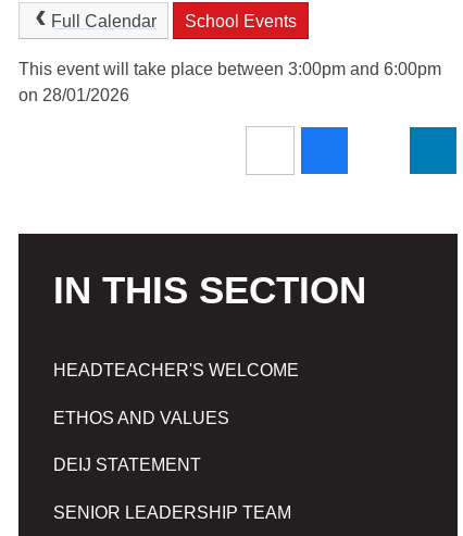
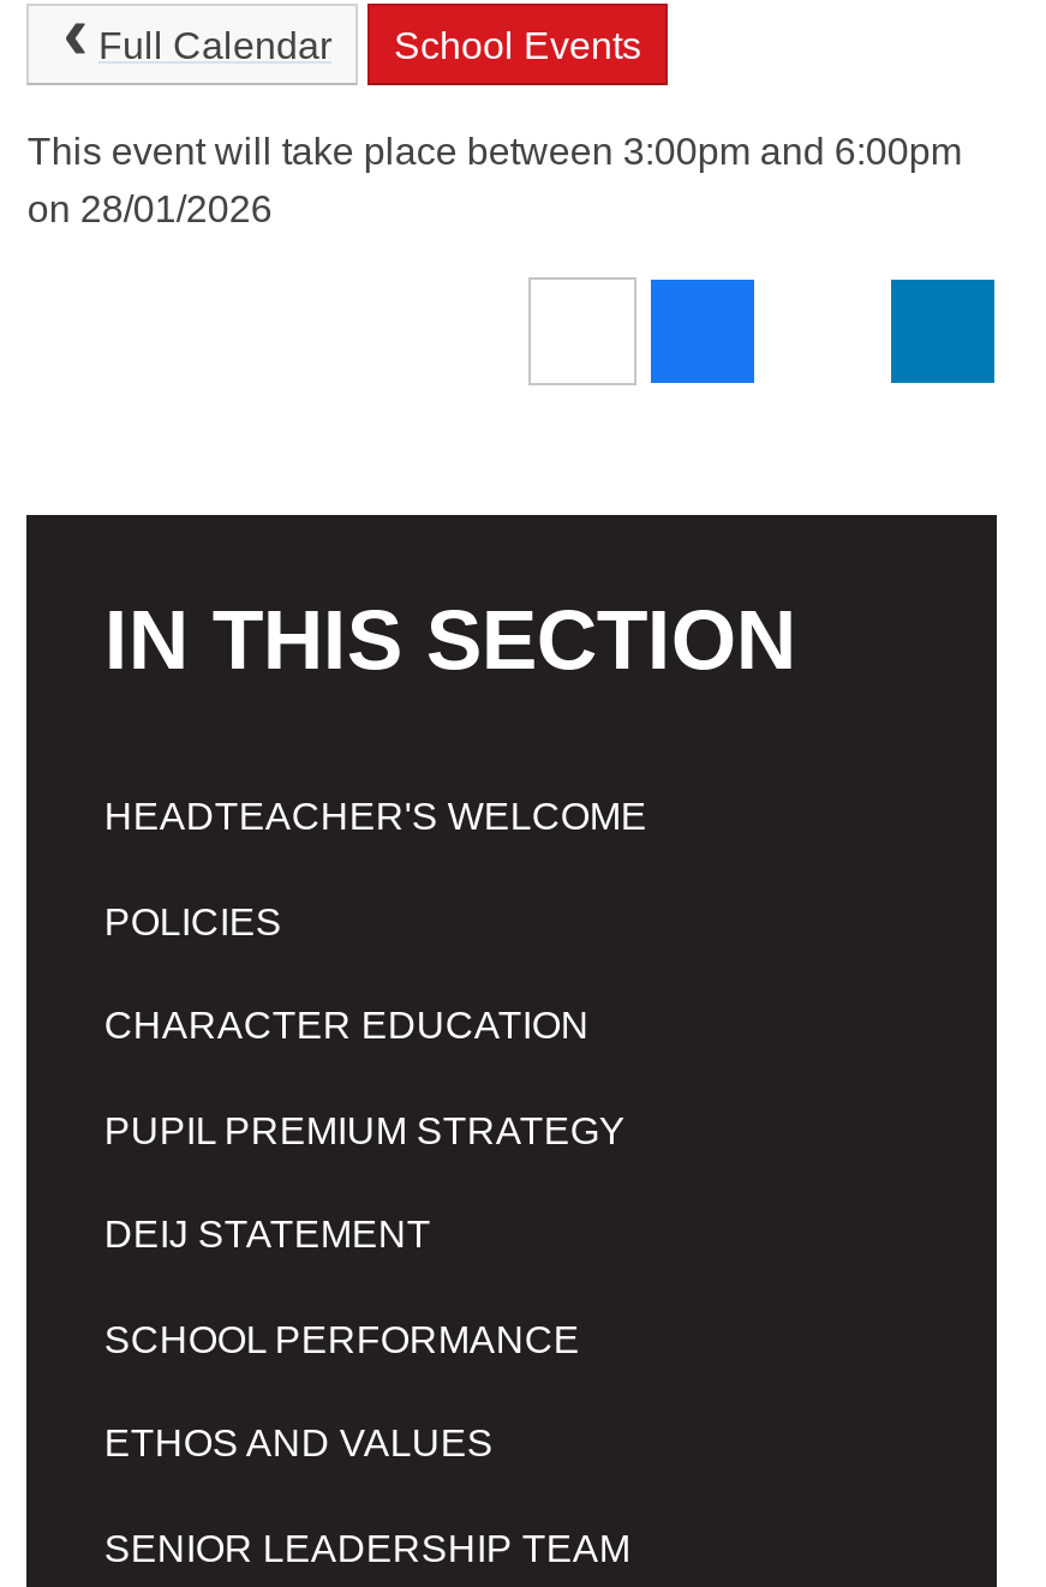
+ POLICIES
+ CHARACTER EDUCATION
+ PUPIL PREMIUM STRATEGY
+ SCHOOL PERFORMANCE

moved down: ETHOS AND VALUES

moved up: DEIJ STATEMENT
